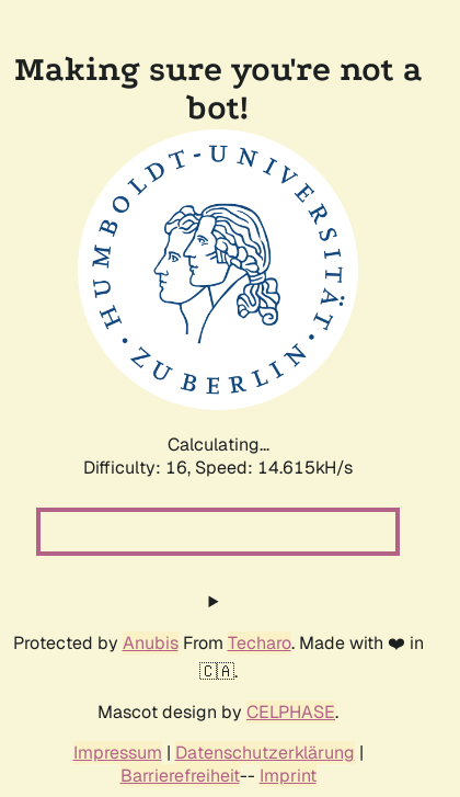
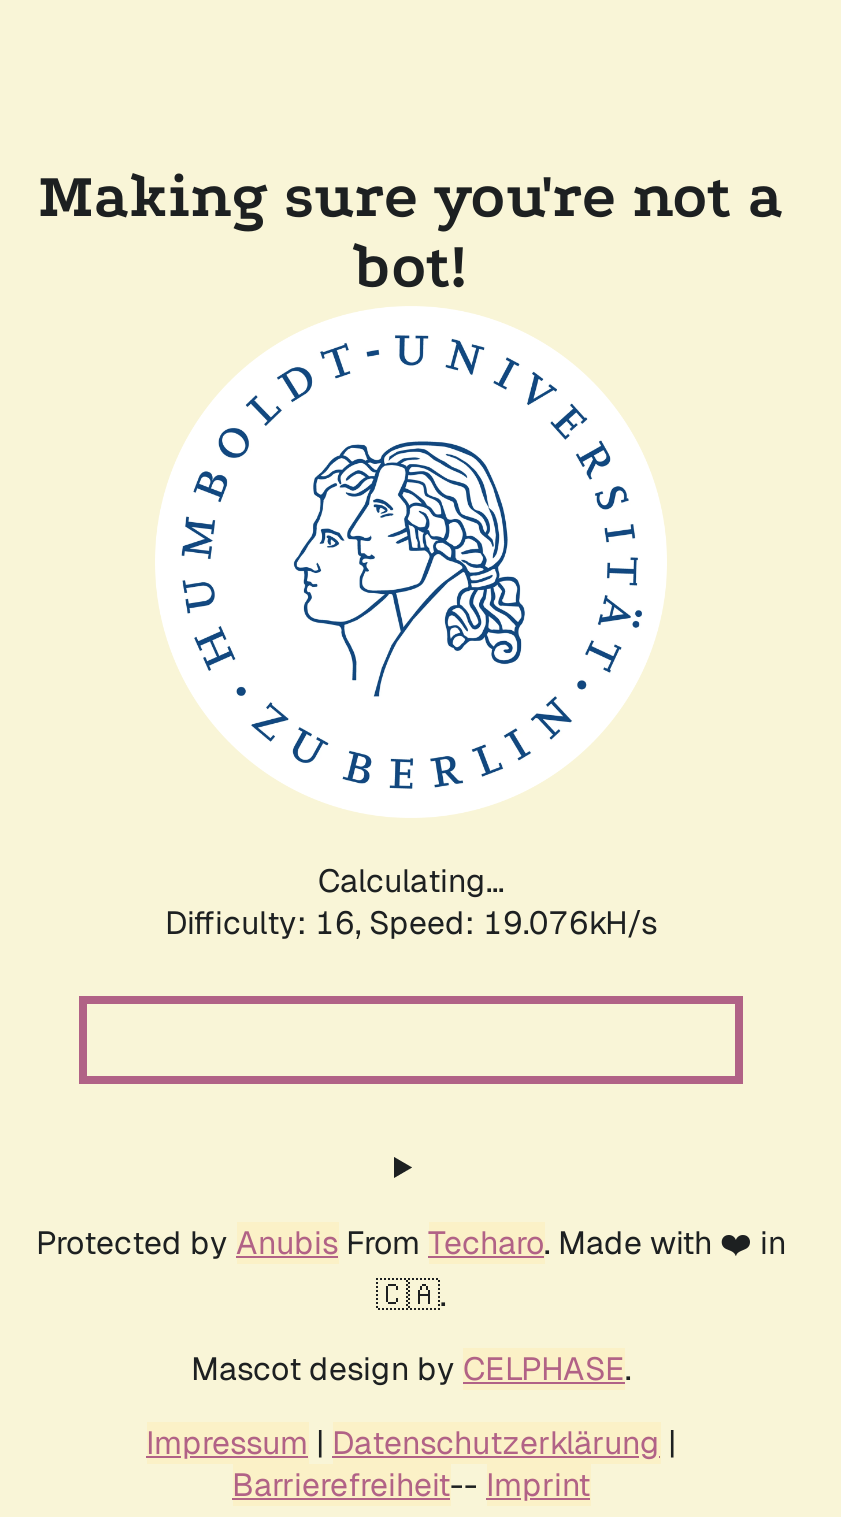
- Difficulty: 16, Speed: 14.615kH/s
+ Difficulty: 16, Speed: 19.076kH/s
